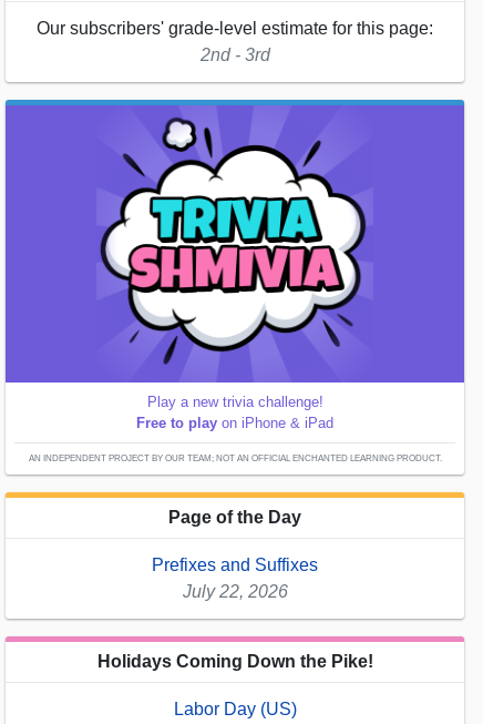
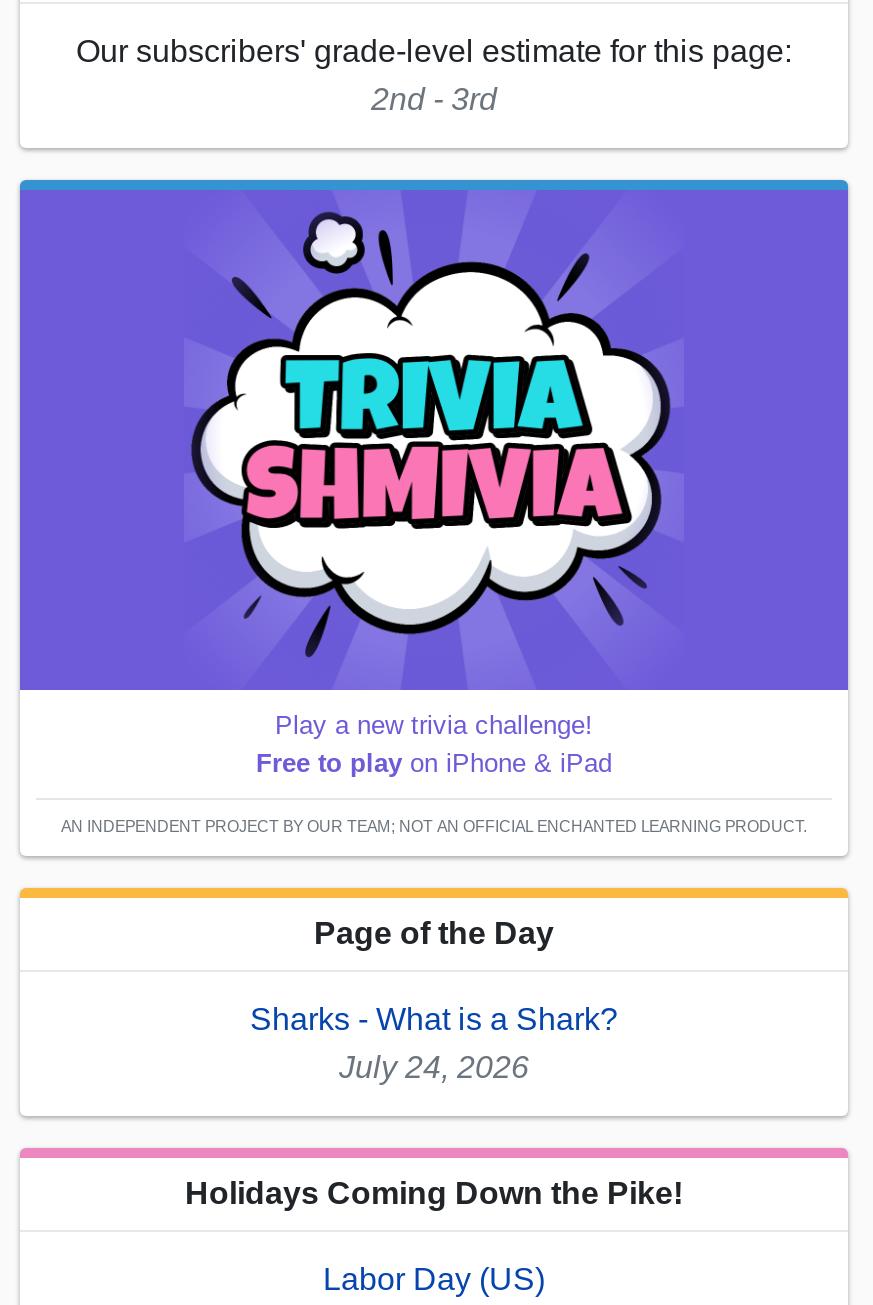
- Prefixes and Suffixes
- July 22, 2026
+ Sharks - What is a Shark?
+ July 24, 2026
